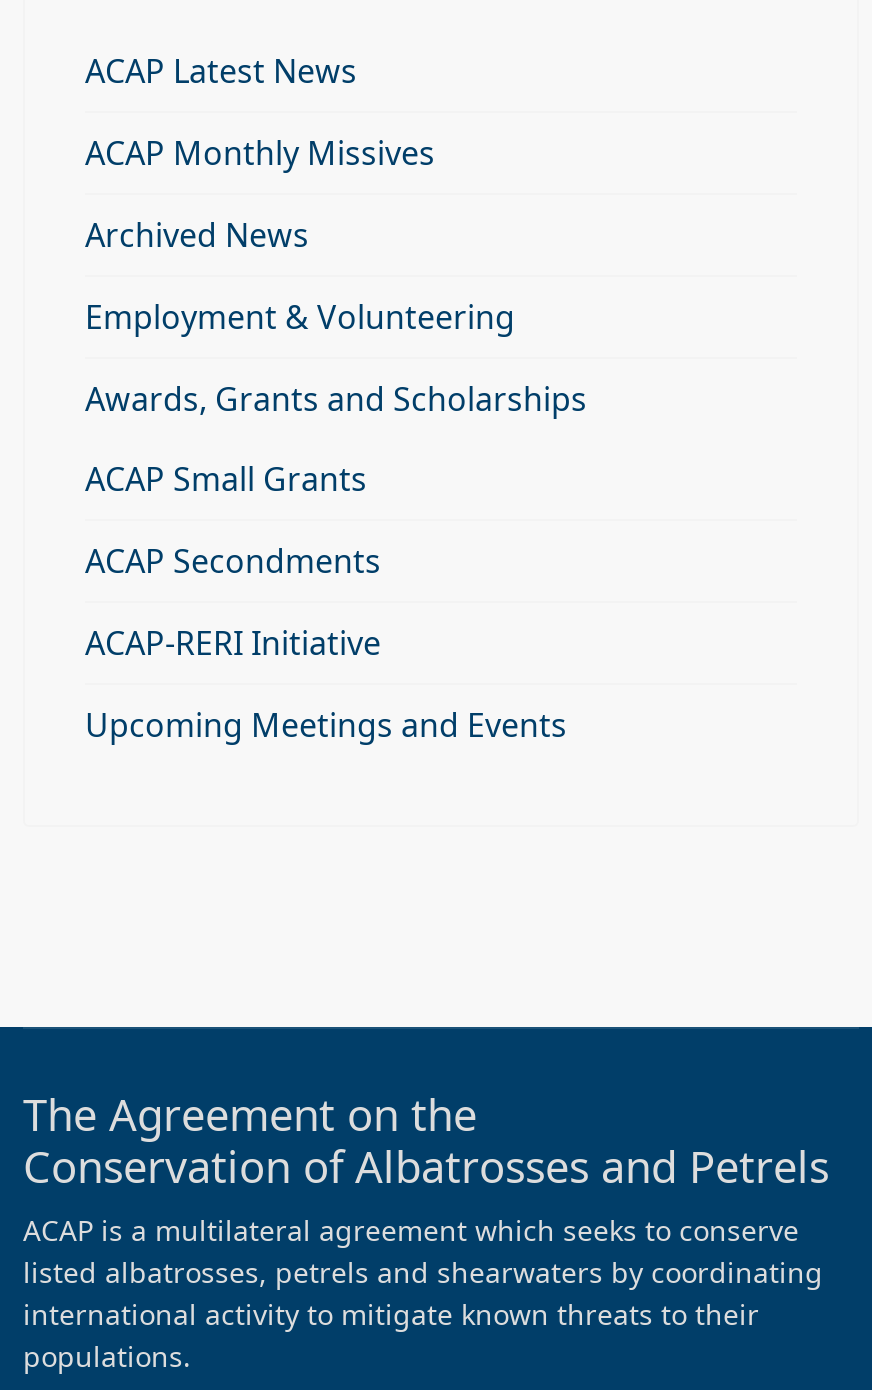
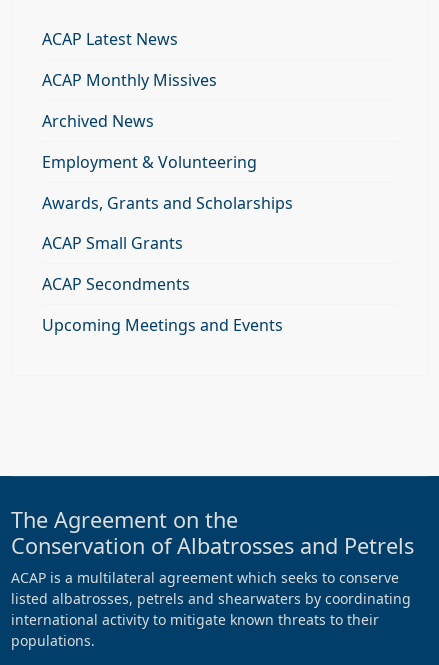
- ACAP-RERI Initiative
